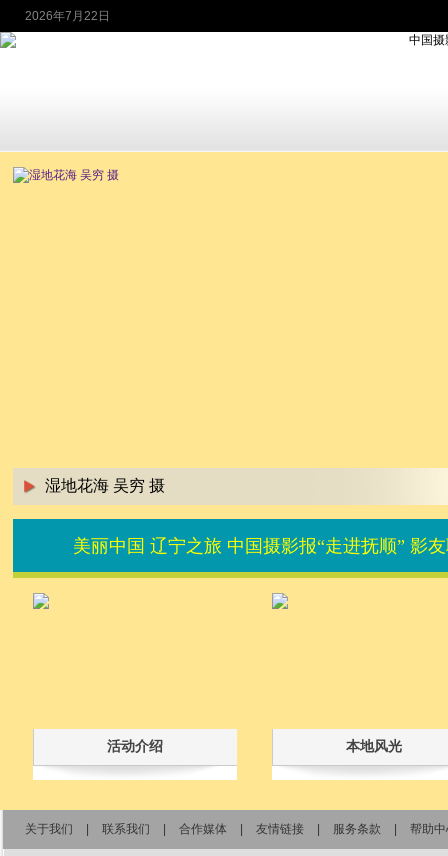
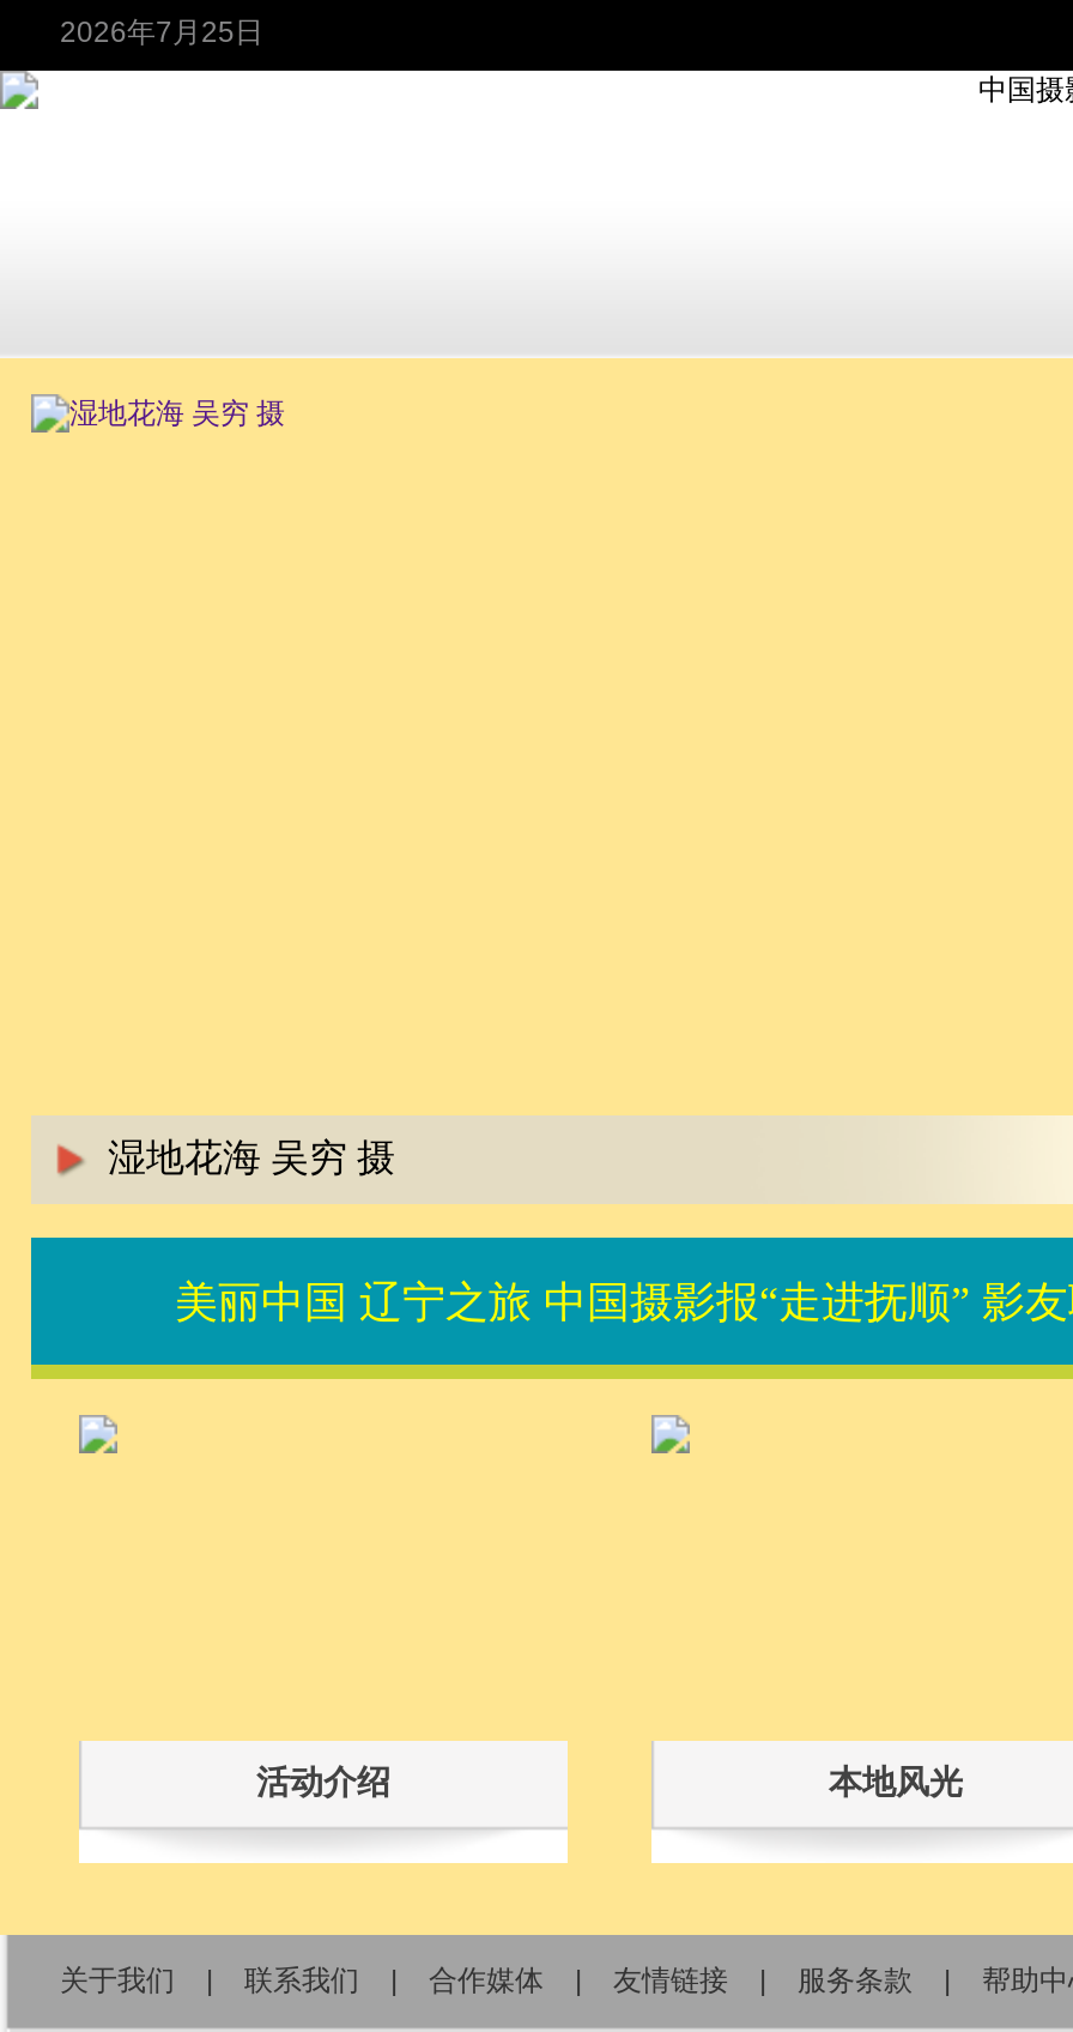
- 2026年7月22日
+ 2026年7月25日
